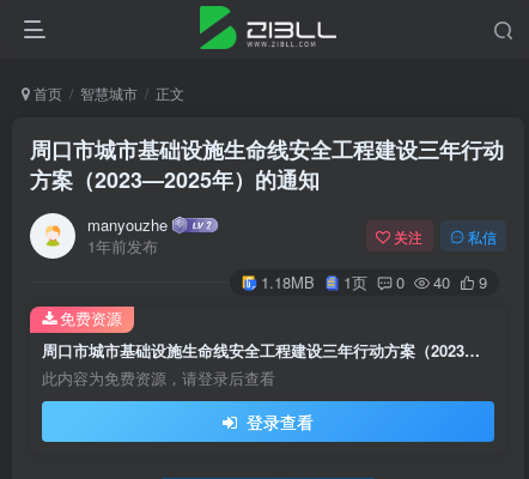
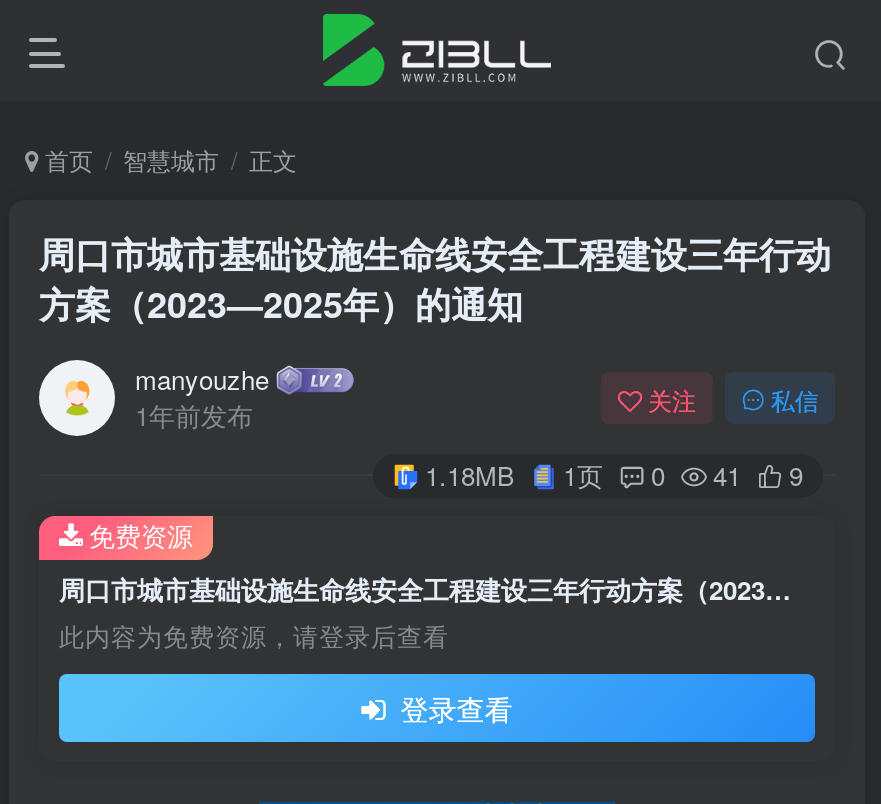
- 1.18MB 1页 0 40 9
+ 1.18MB 1页 0 41 9
